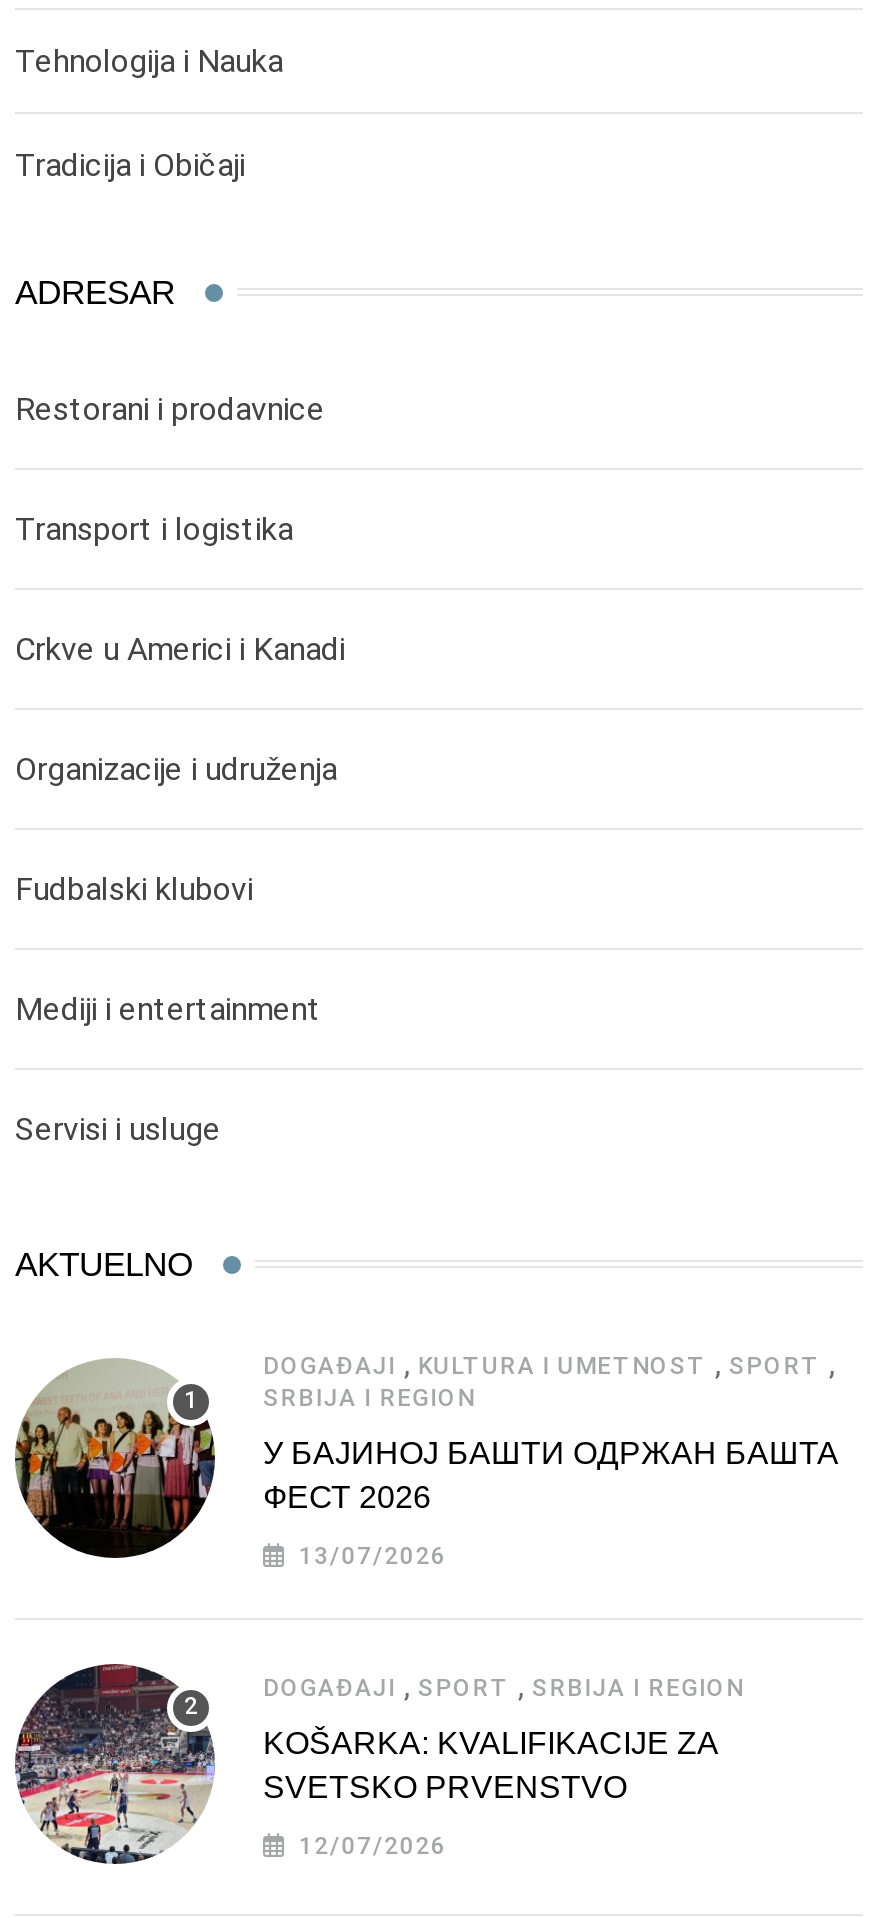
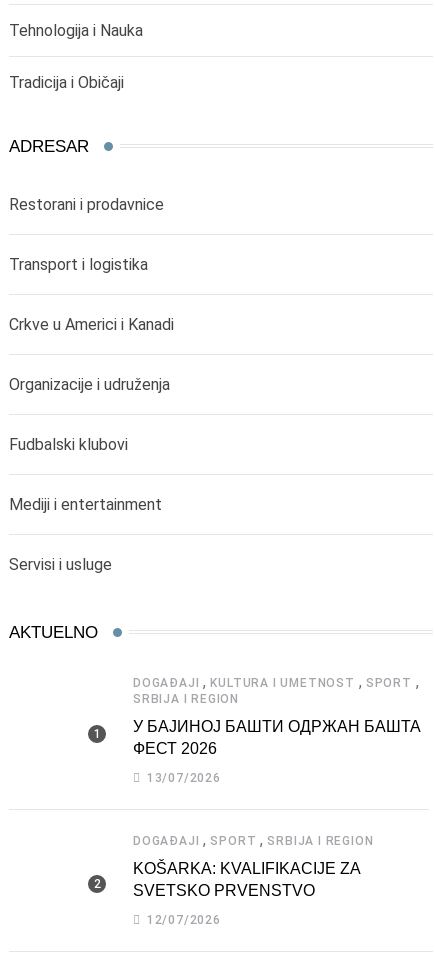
- [image]

- [image]
